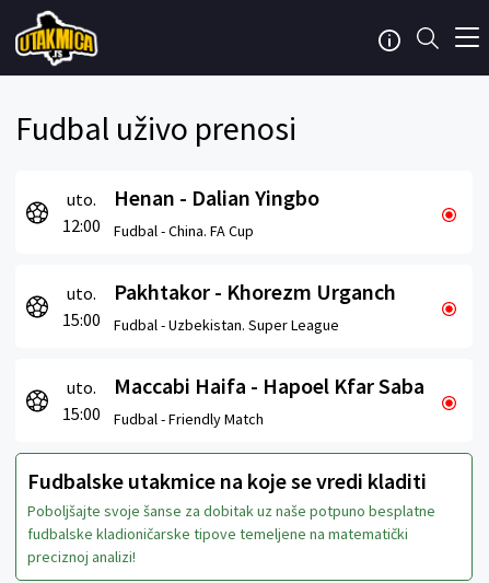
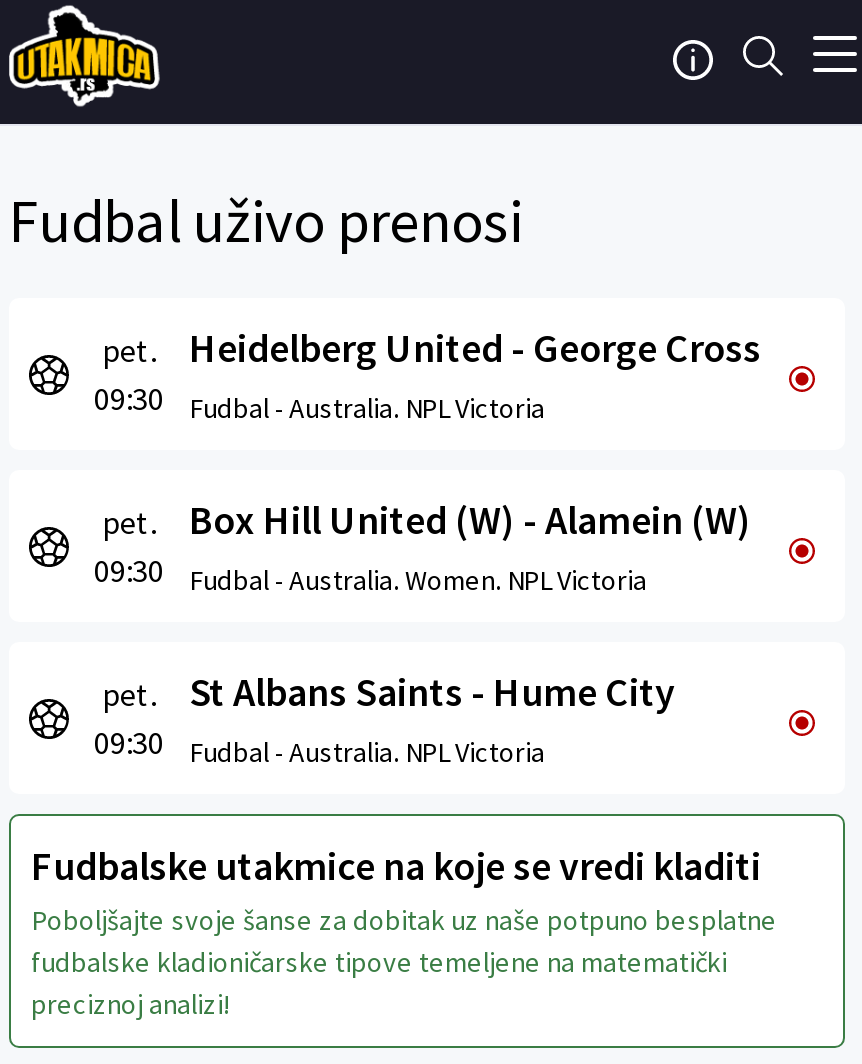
- uto.
- 12:00
+ pet.
+ 09:30

- Henan - Dalian Yingbo
- Fudbal - China. FA Cup
+ Heidelberg United - George Cross
+ Fudbal - Australia. NPL Victoria

- uto.
- 15:00
+ pet.
+ 09:30

- Pakhtakor - Khorezm Urganch
- Fudbal - Uzbekistan. Super League
+ Box Hill United (W) - Alamein (W)
+ Fudbal - Australia. Women. NPL Victoria

- uto.
- 15:00
+ pet.
+ 09:30

- Maccabi Haifa - Hapoel Kfar Saba
- Fudbal - Friendly Match
+ St Albans Saints - Hume City
+ Fudbal - Australia. NPL Victoria
